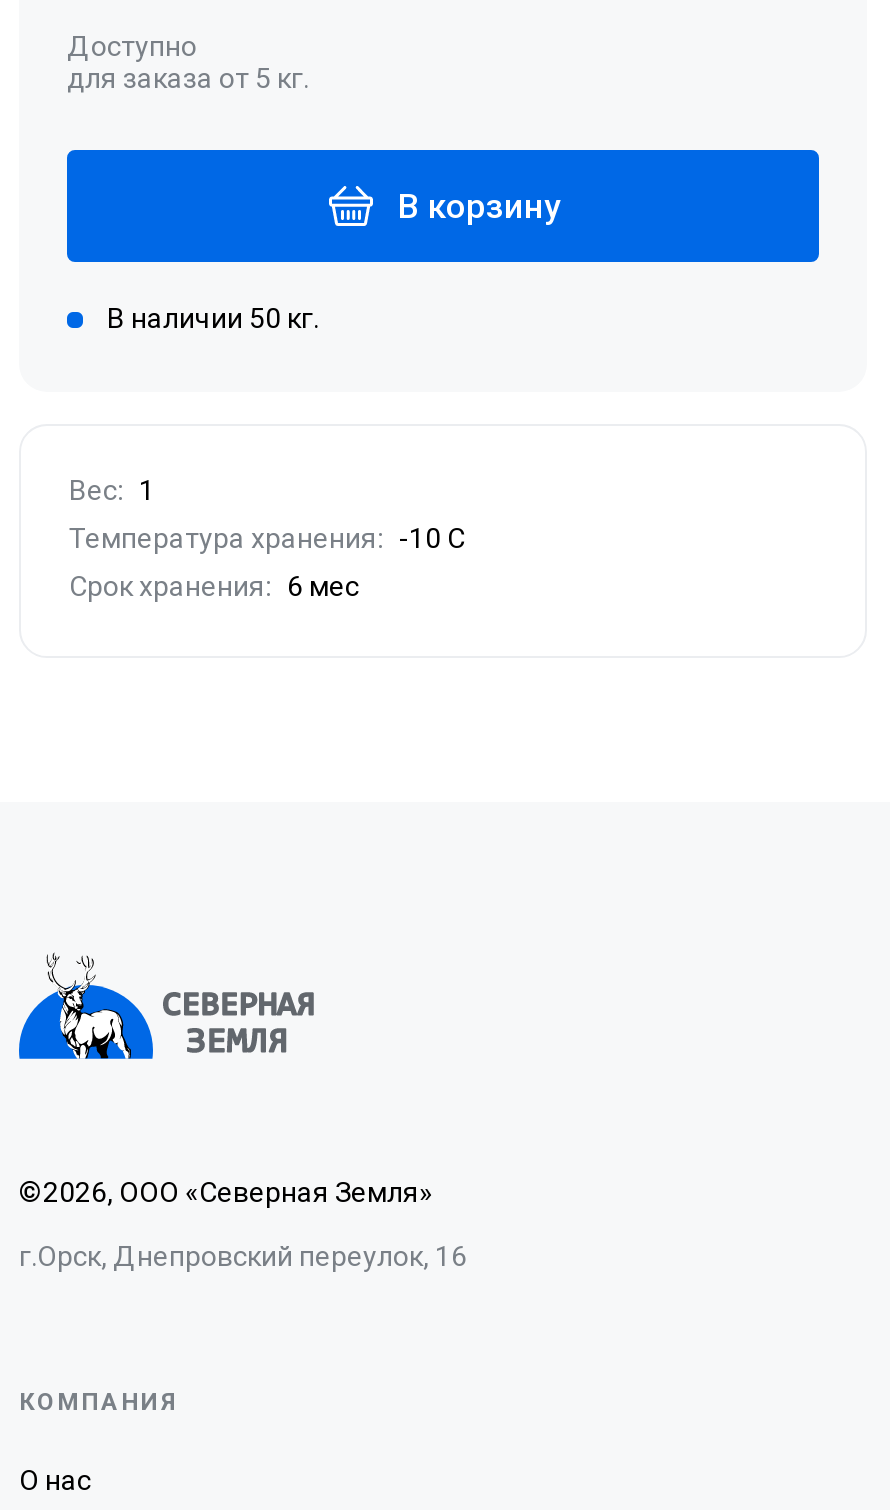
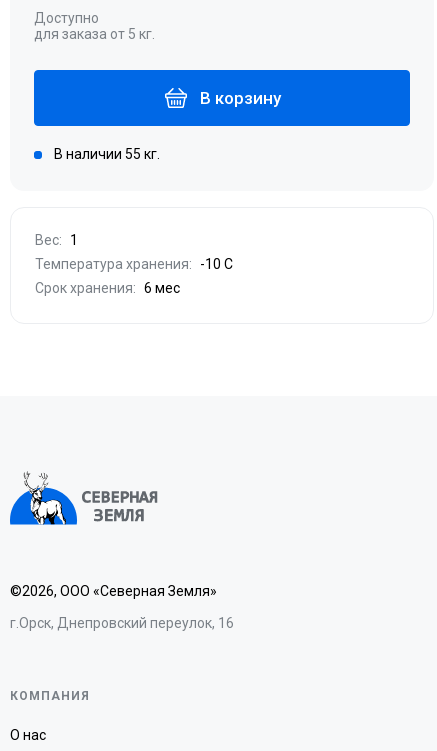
- В наличии 50 кг.
+ В наличии 55 кг.
